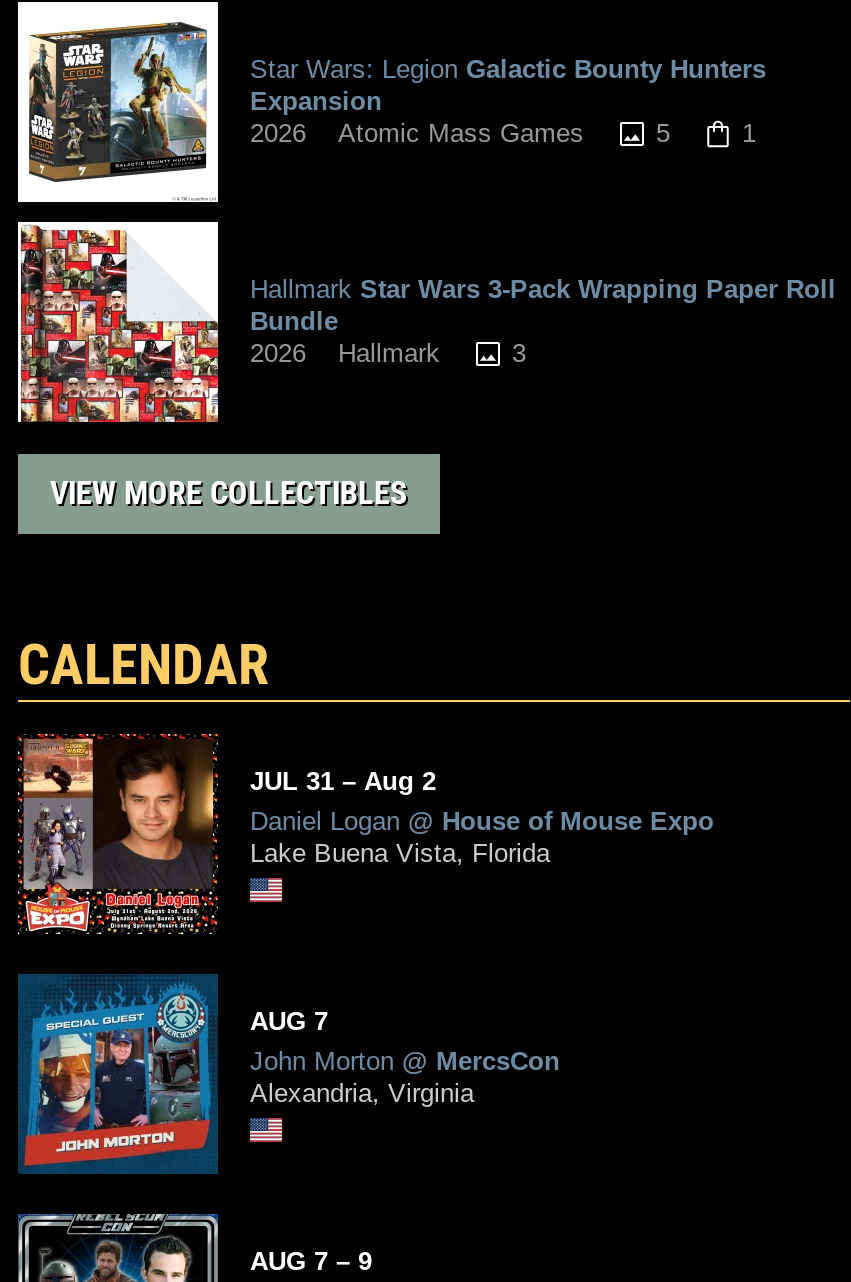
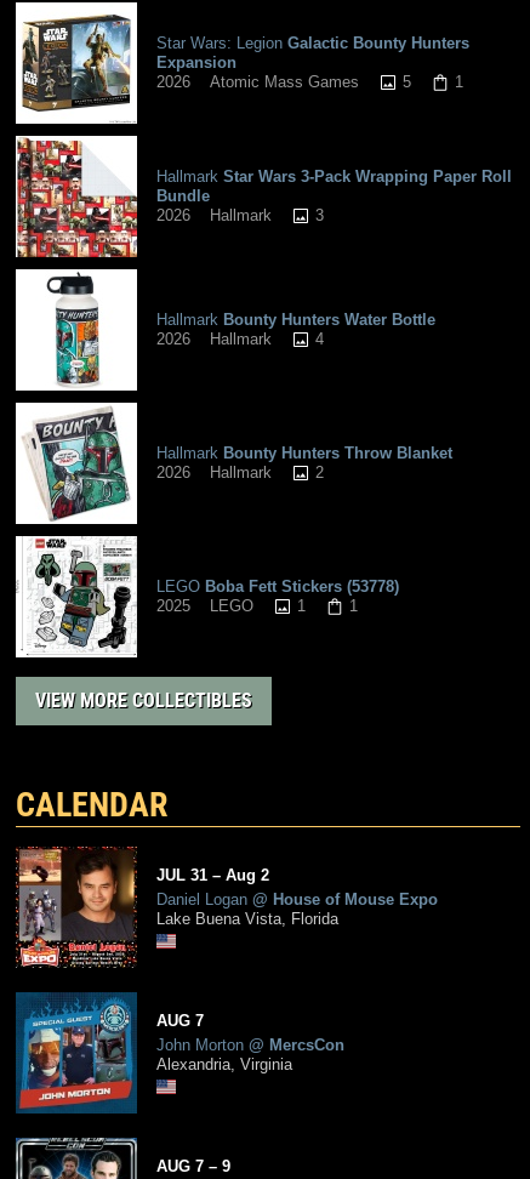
+ [image]
+ Hallmark Bounty Hunters Water Bottle
+ 2026
+ Hallmark
+ 4

+ [image]
+ LEGO Boba Fett Stickers (53778)
+ 2025
+ LEGO
+ 1
+ 1

+ [image]
+ Hallmark Bounty Hunters Throw Blanket
+ 2026
+ Hallmark
+ 2
